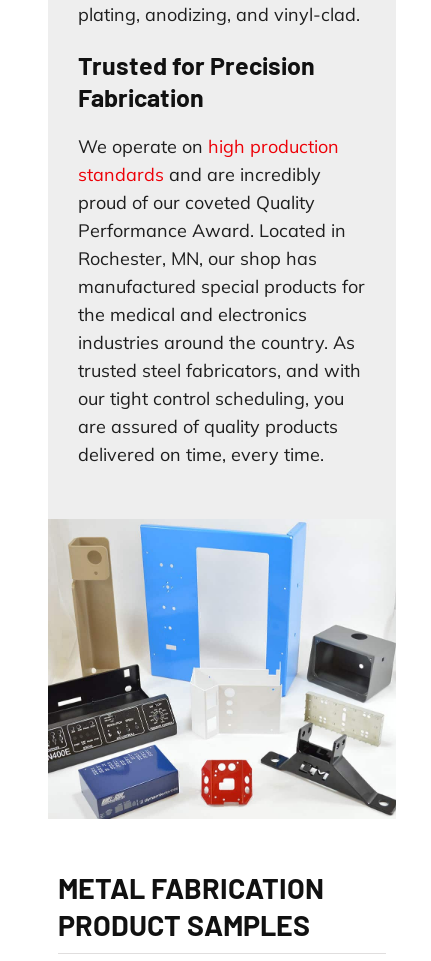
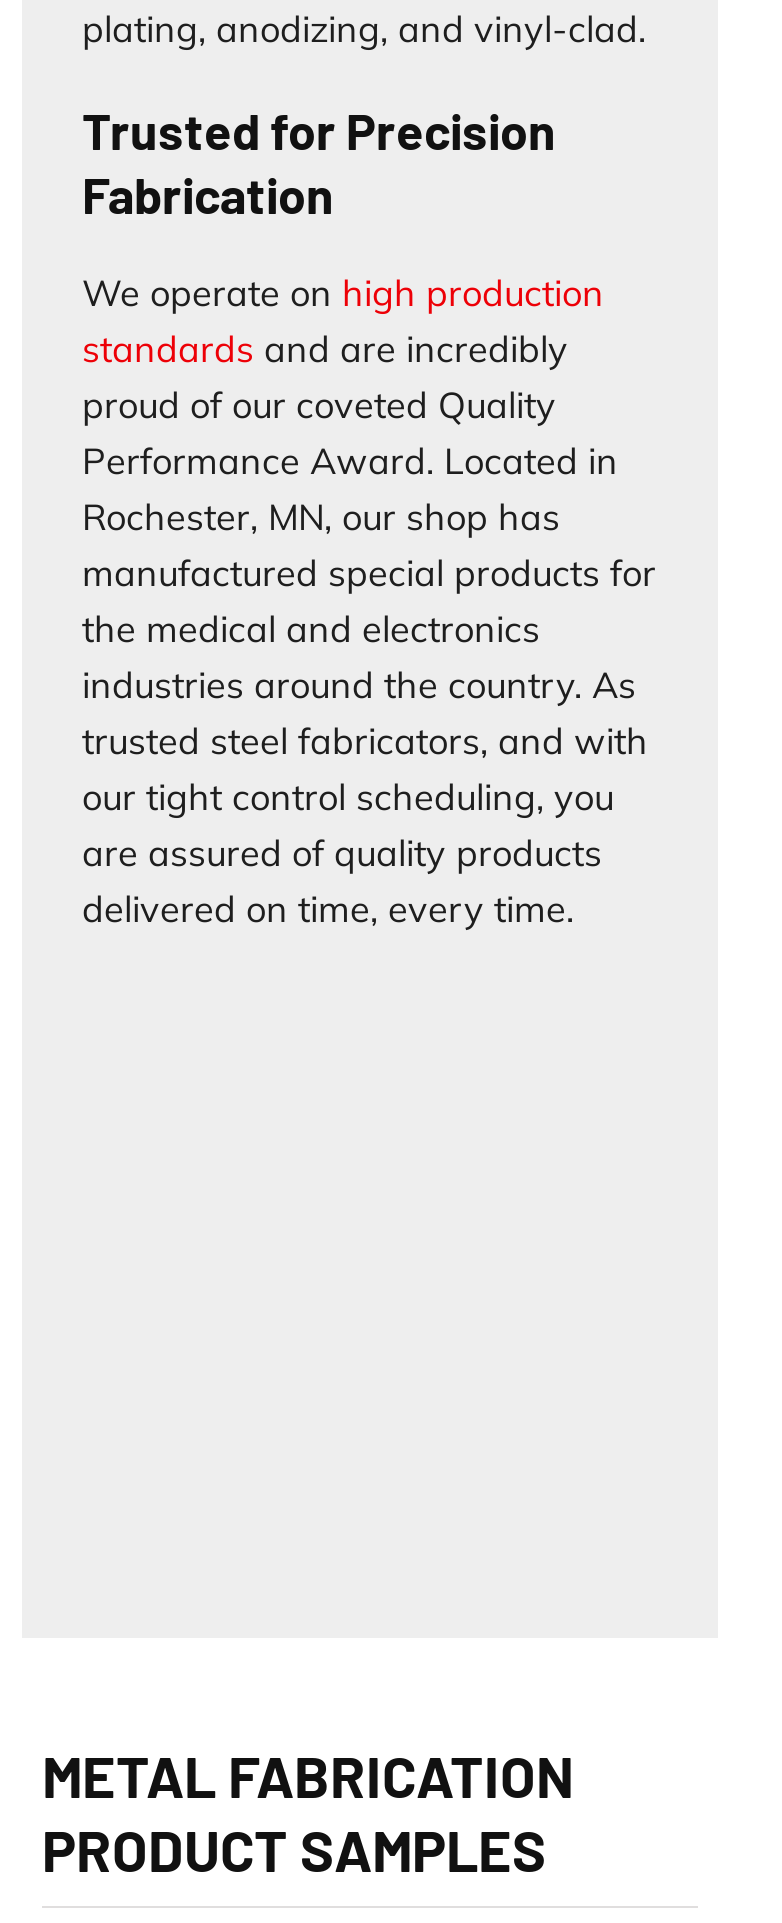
- [image]
